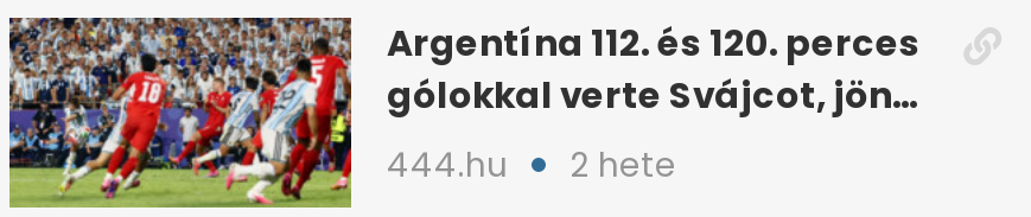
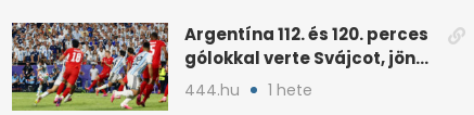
- 2 hete
+ 1 hete
